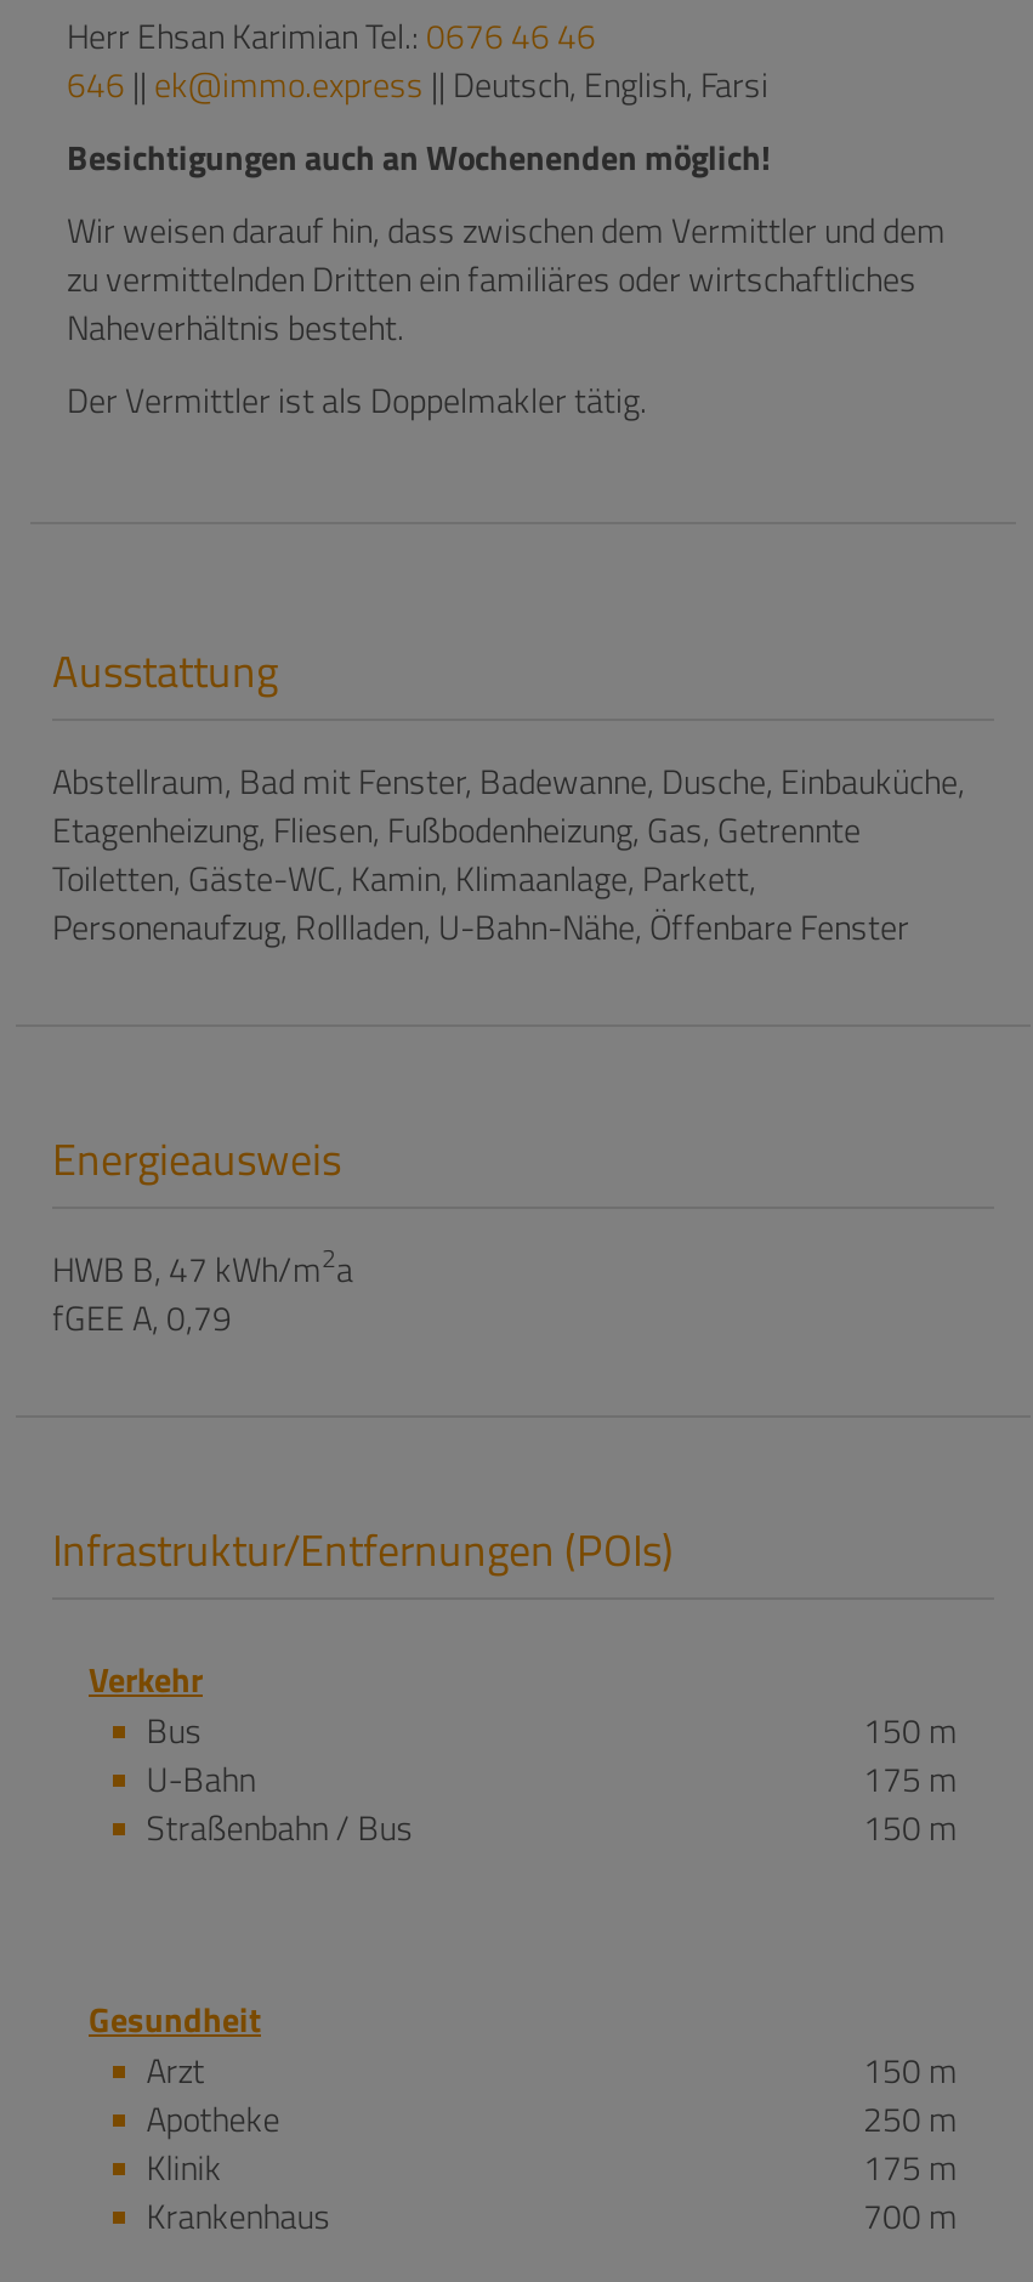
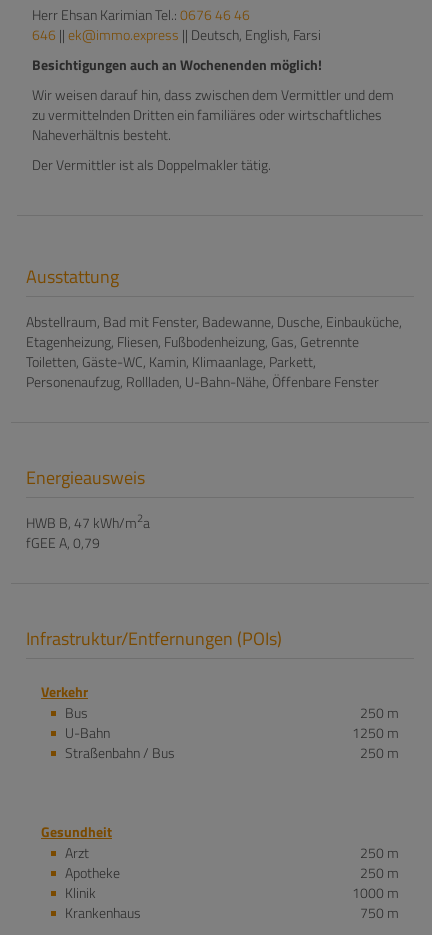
- 150 m
+ 250 m

- 175 m
+ 1250 m

- 150 m
+ 250 m

- 150 m
+ 250 m

- 175 m
+ 1000 m

- 700 m
+ 750 m
